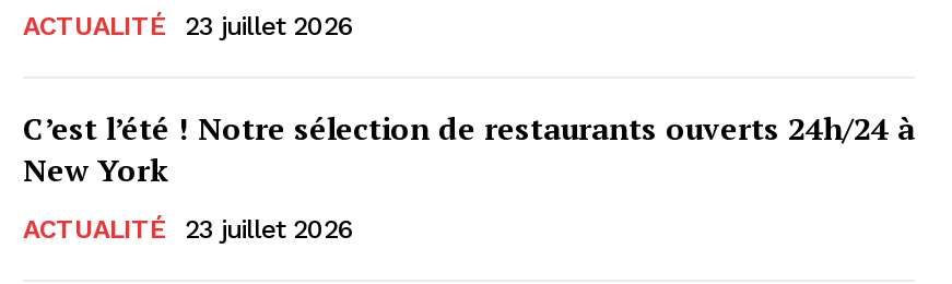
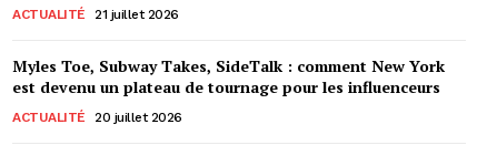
- ACTUALITÉ 23 juillet 2026
+ ACTUALITÉ 21 juillet 2026

- C’est l’été ! Notre sélection de restaurants ouverts 24h/24 à
- New York
+ Myles Toe, Subway Takes, SideTalk : comment New York
+ est devenu un plateau de tournage pour les influenceurs

- ACTUALITÉ 23 juillet 2026
+ ACTUALITÉ 20 juillet 2026
